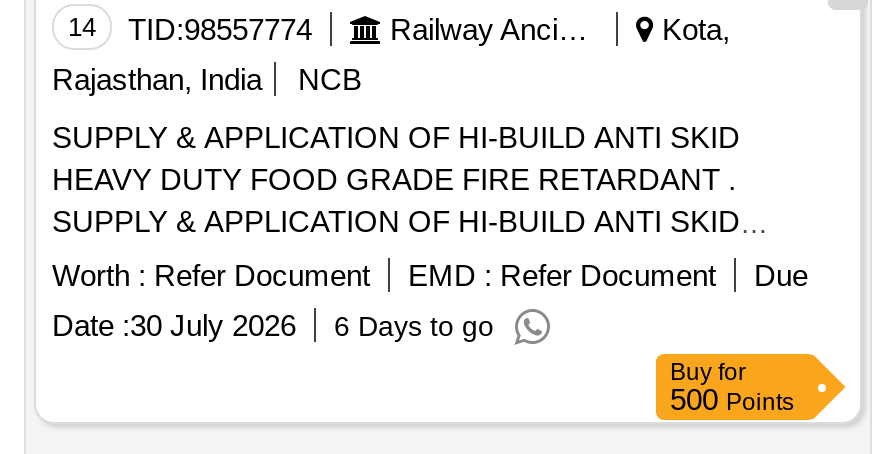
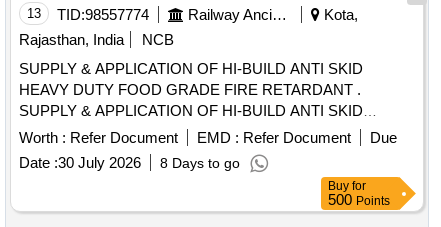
- 14 TID:98557774
+ 13 TID:98557774

- Date : 30 July 2026 6 Days to go
+ Date : 30 July 2026 8 Days to go
